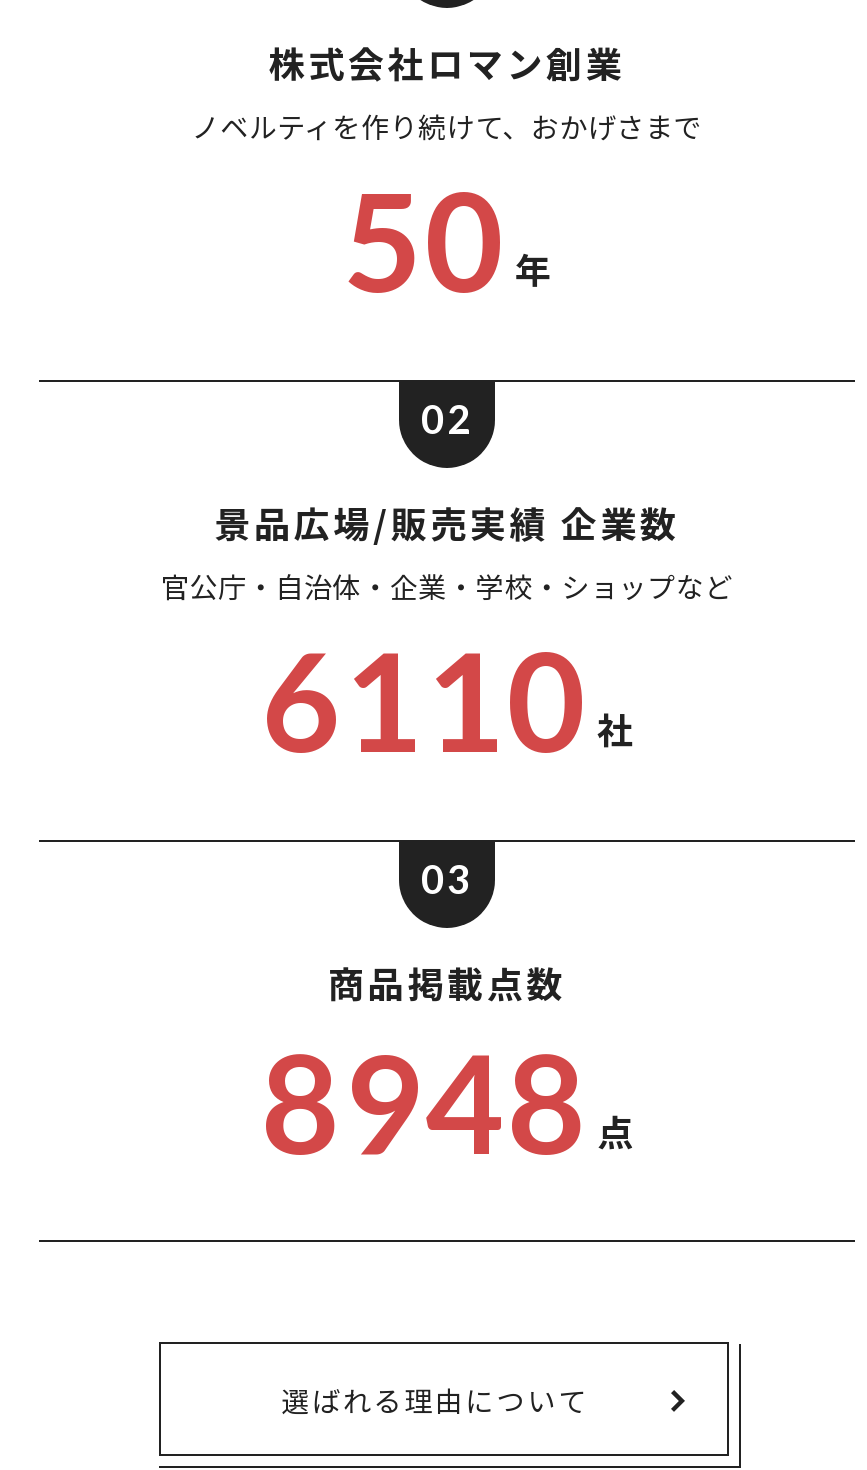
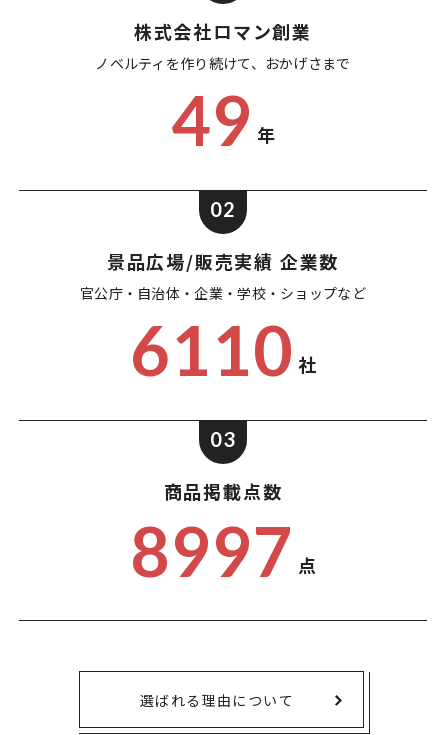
- 50 年
+ 49 年

- 8948 点
+ 8997 点
